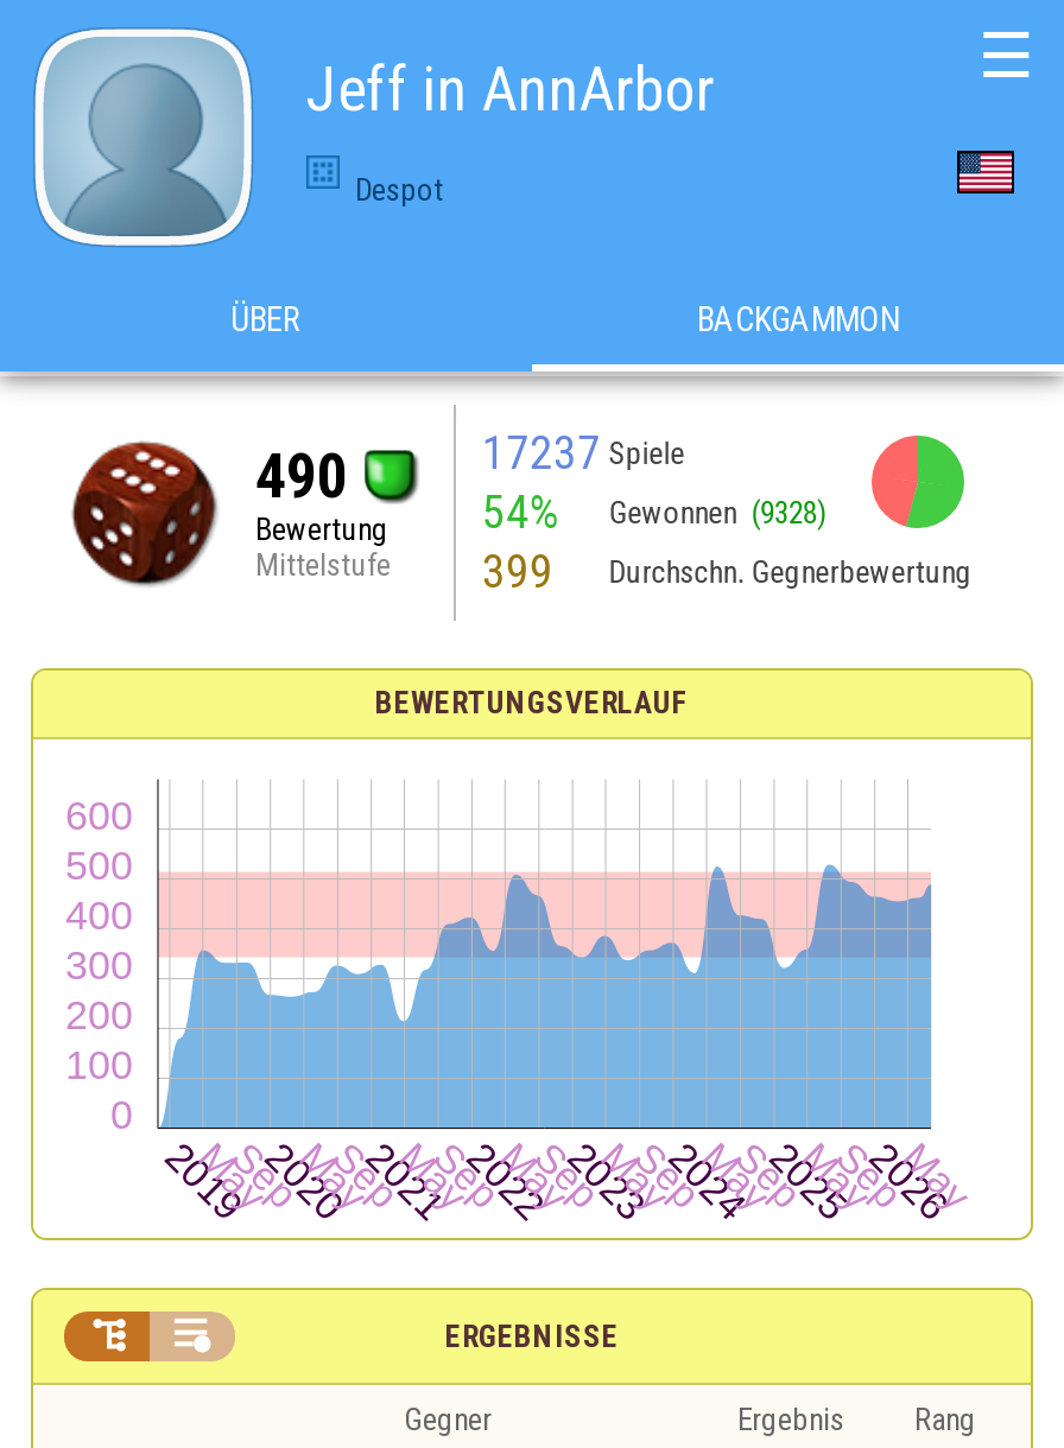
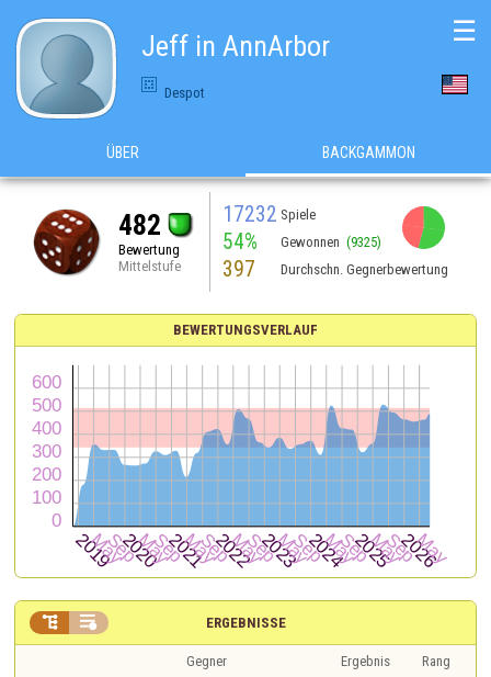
- 17237 Spiele
+ 17232 Spiele

- 490
+ 482

- 54% Gewonnen (9328)
+ 54% Gewonnen (9325)

- 399 Durchschn. Gegnerbewertung
+ 397 Durchschn. Gegnerbewertung
